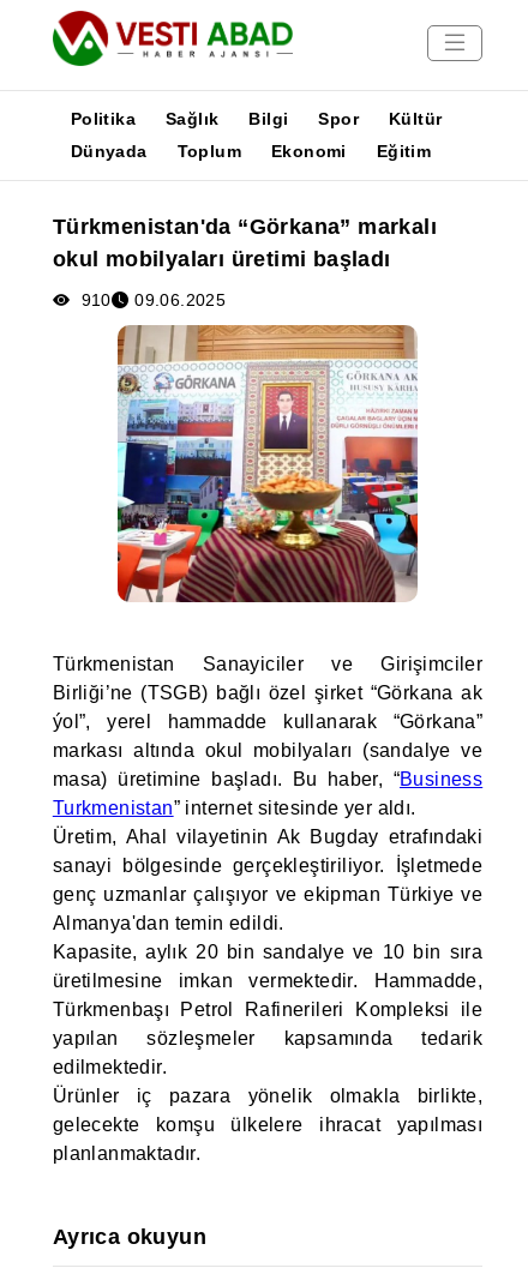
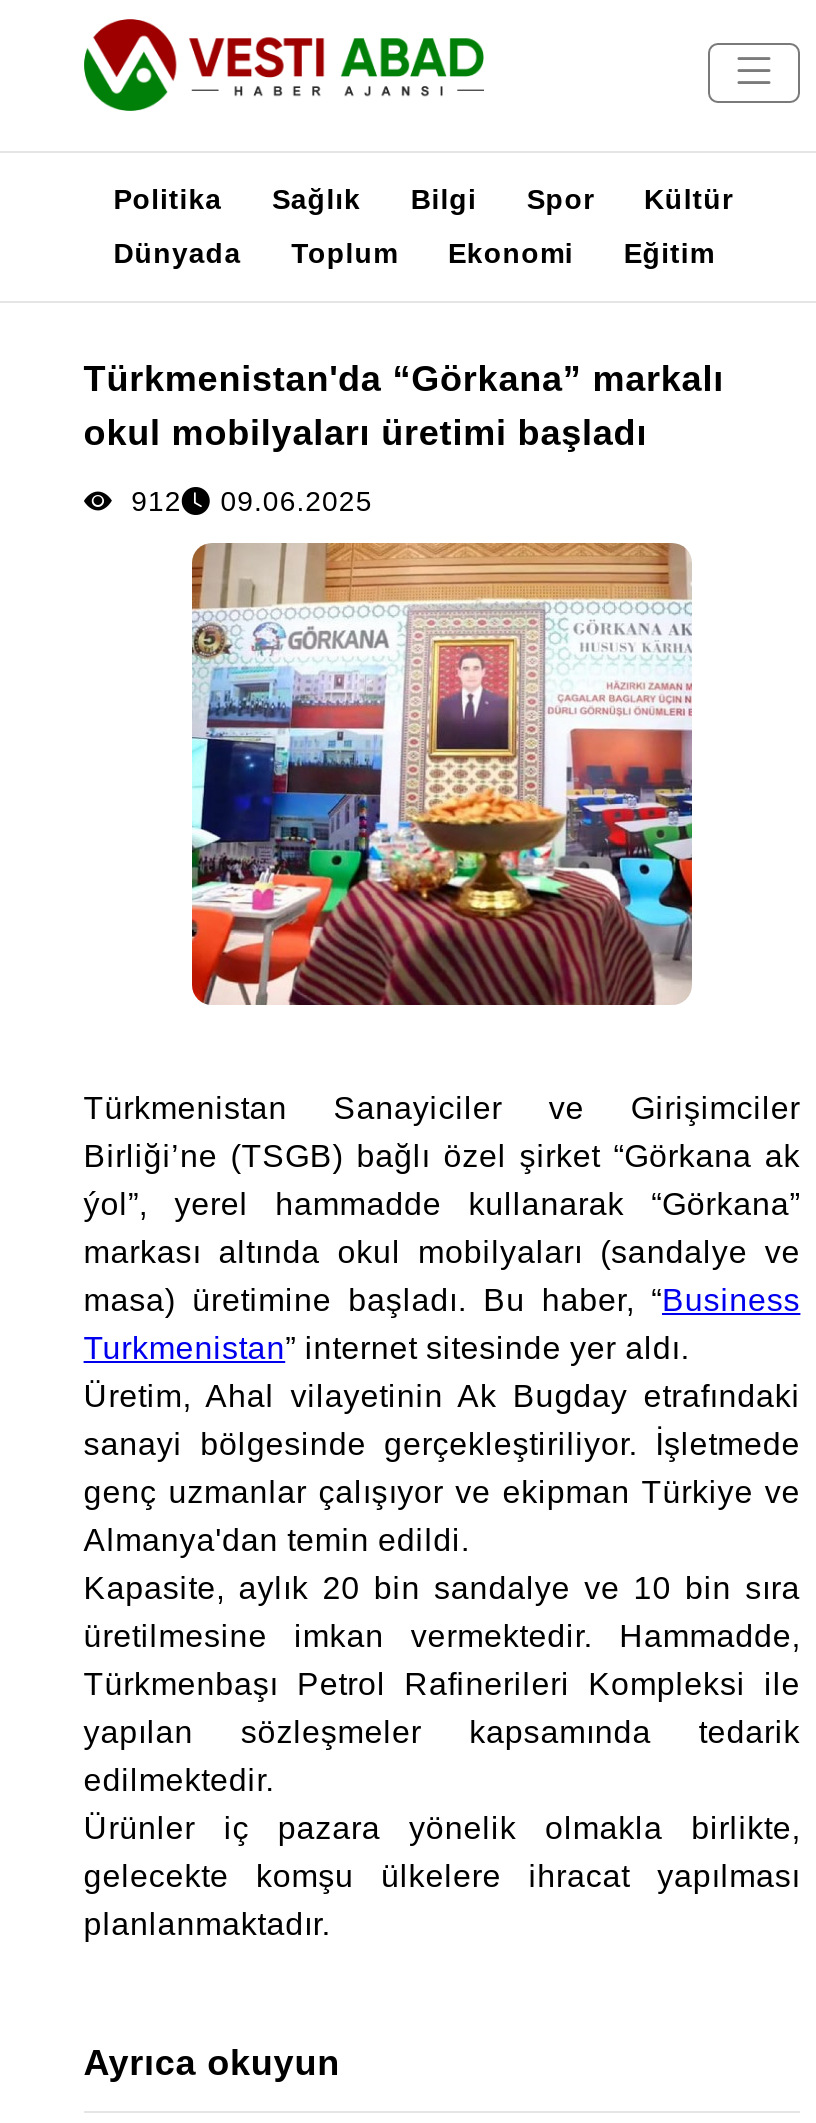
- 910
+ 912
